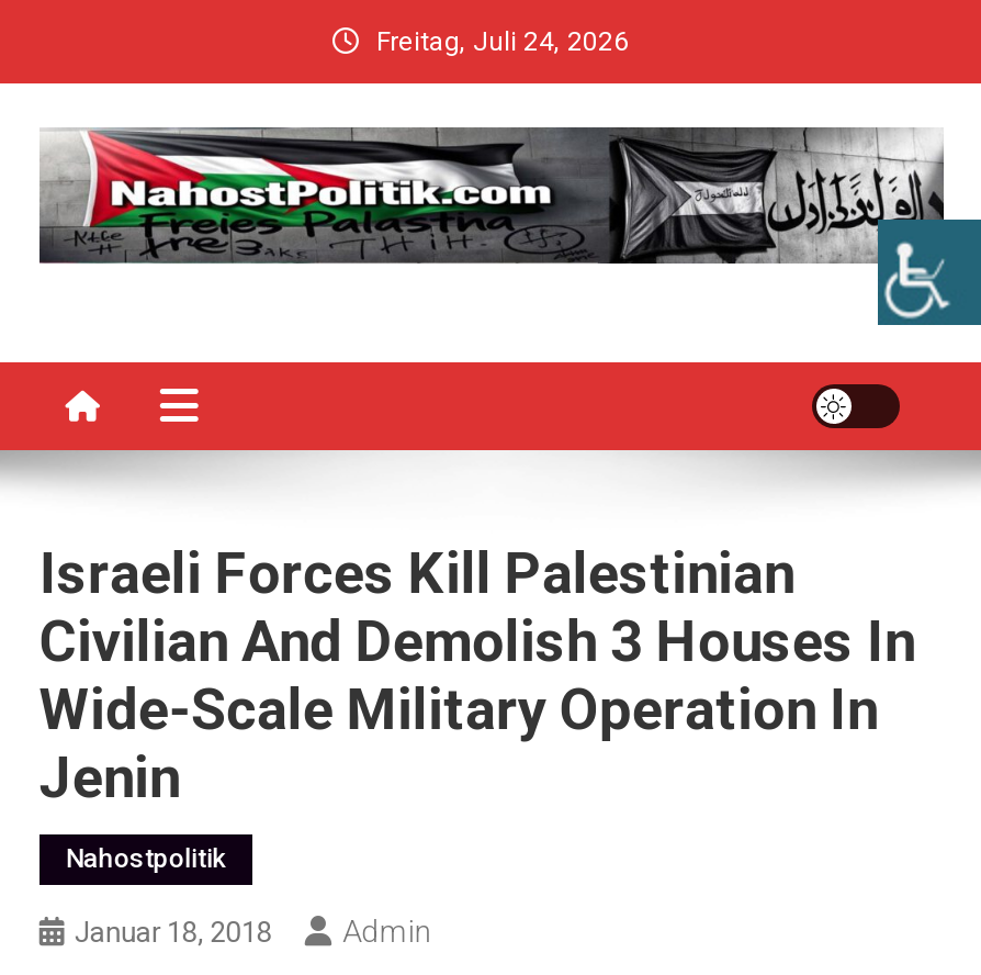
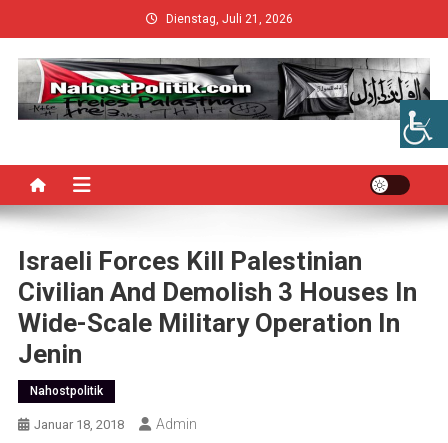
- Freitag, Juli 24, 2026
+ Dienstag, Juli 21, 2026
